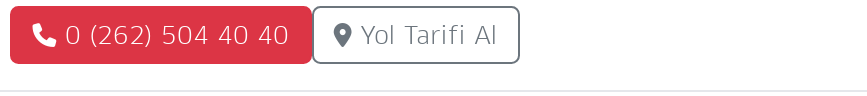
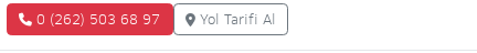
- 0 (262) 504 40 40
+ 0 (262) 503 68 97
